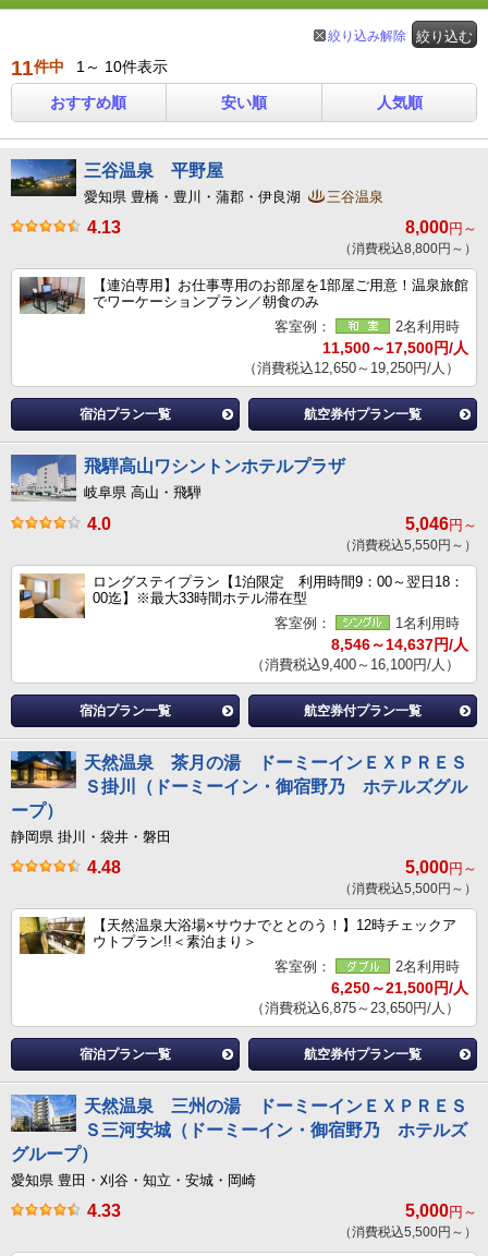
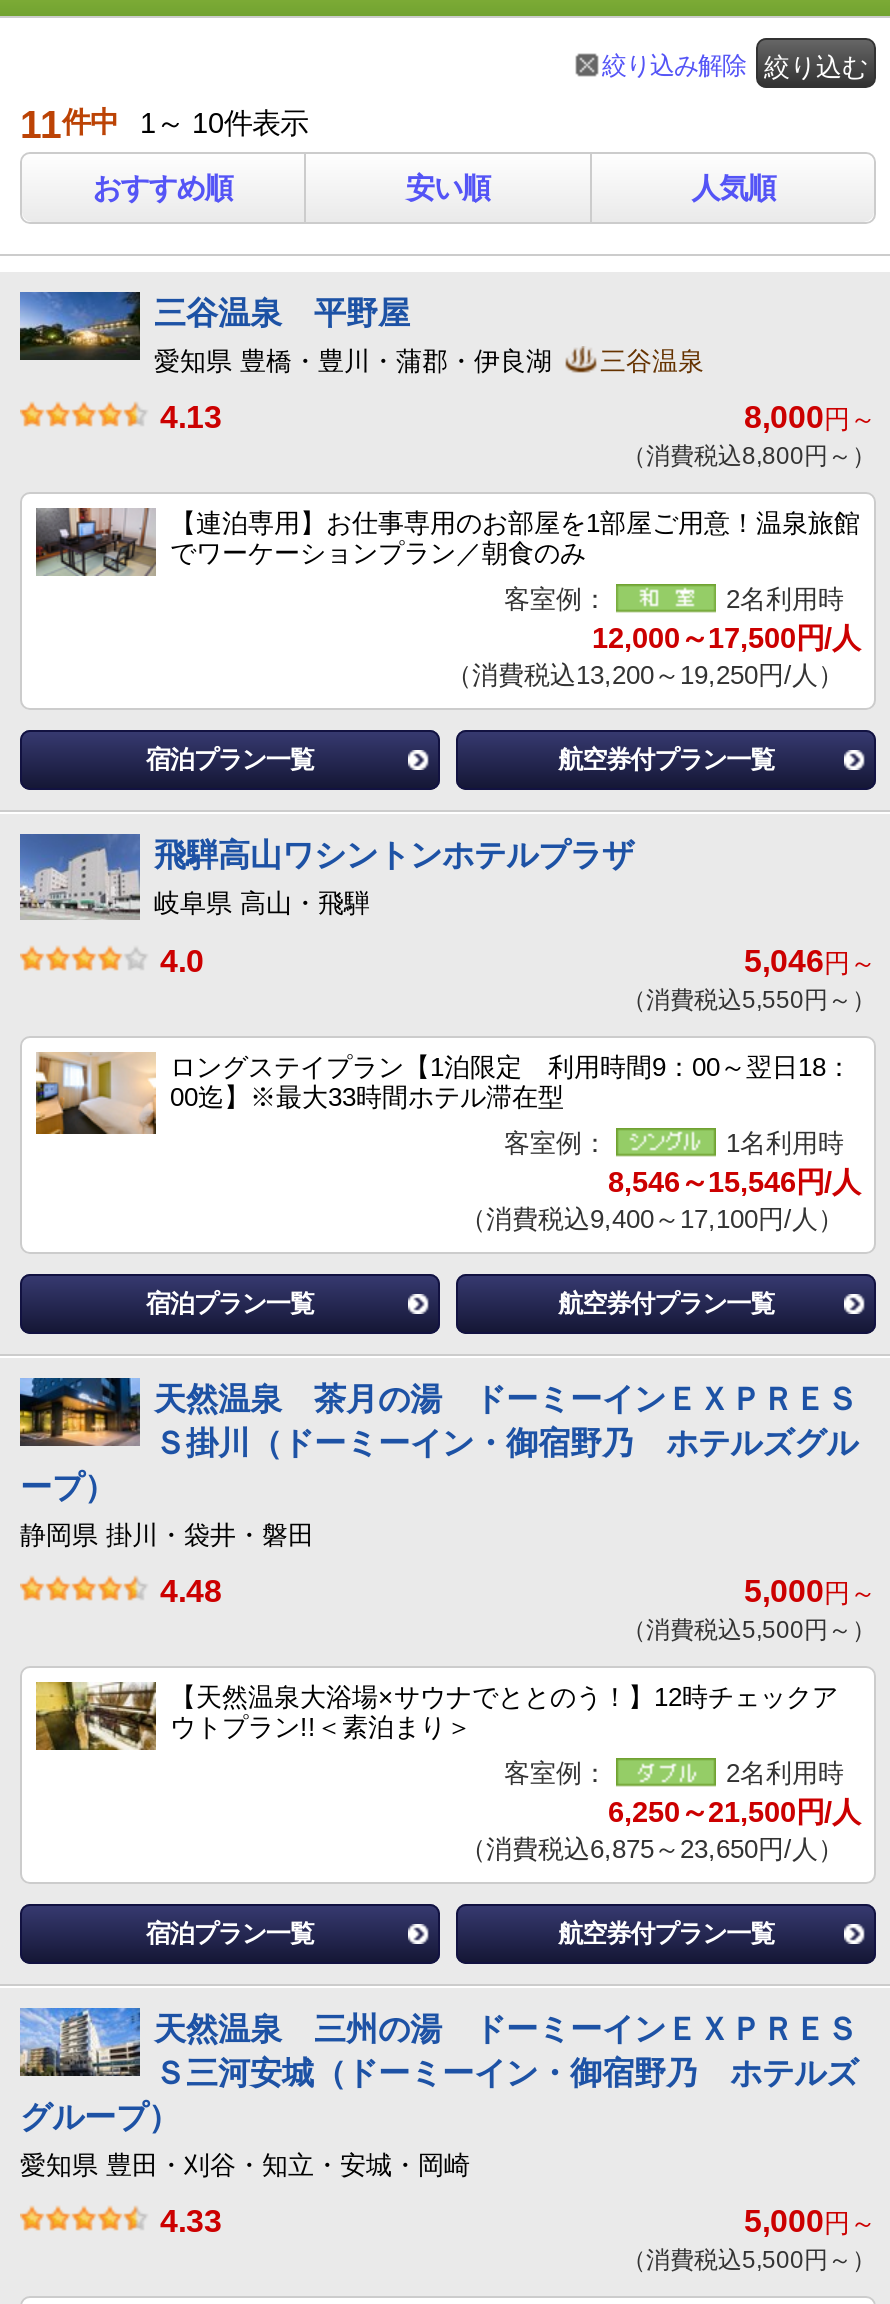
- 11,500～17,500円/人
+ 12,000～17,500円/人

- （消費税込12,650～19,250円/人）
+ （消費税込13,200～19,250円/人）

- 8,546～14,637円/人
+ 8,546～15,546円/人

- （消費税込9,400～16,100円/人）
+ （消費税込9,400～17,100円/人）
